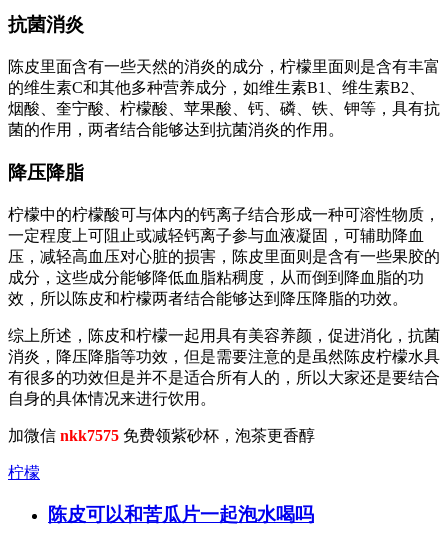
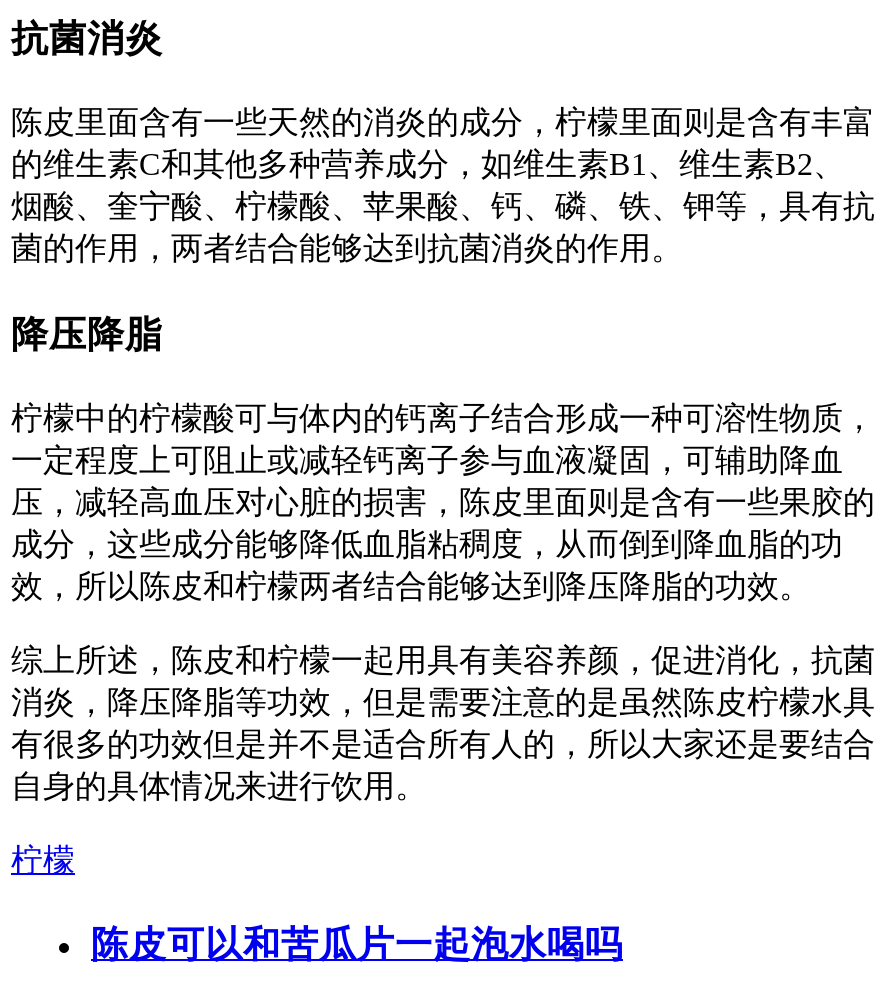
- 加微信nkk7575免费领紫砂杯，泡茶更香醇
